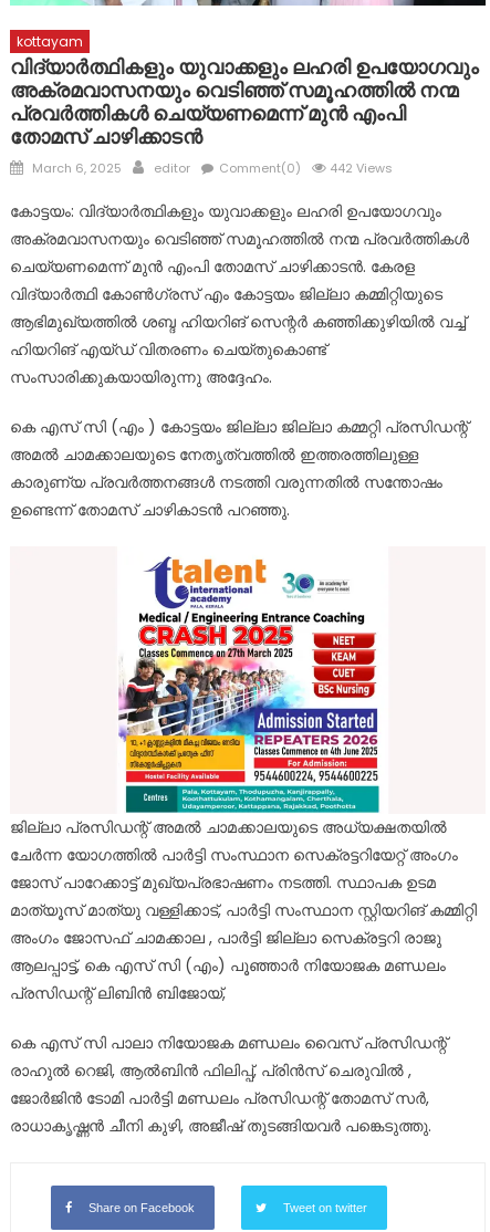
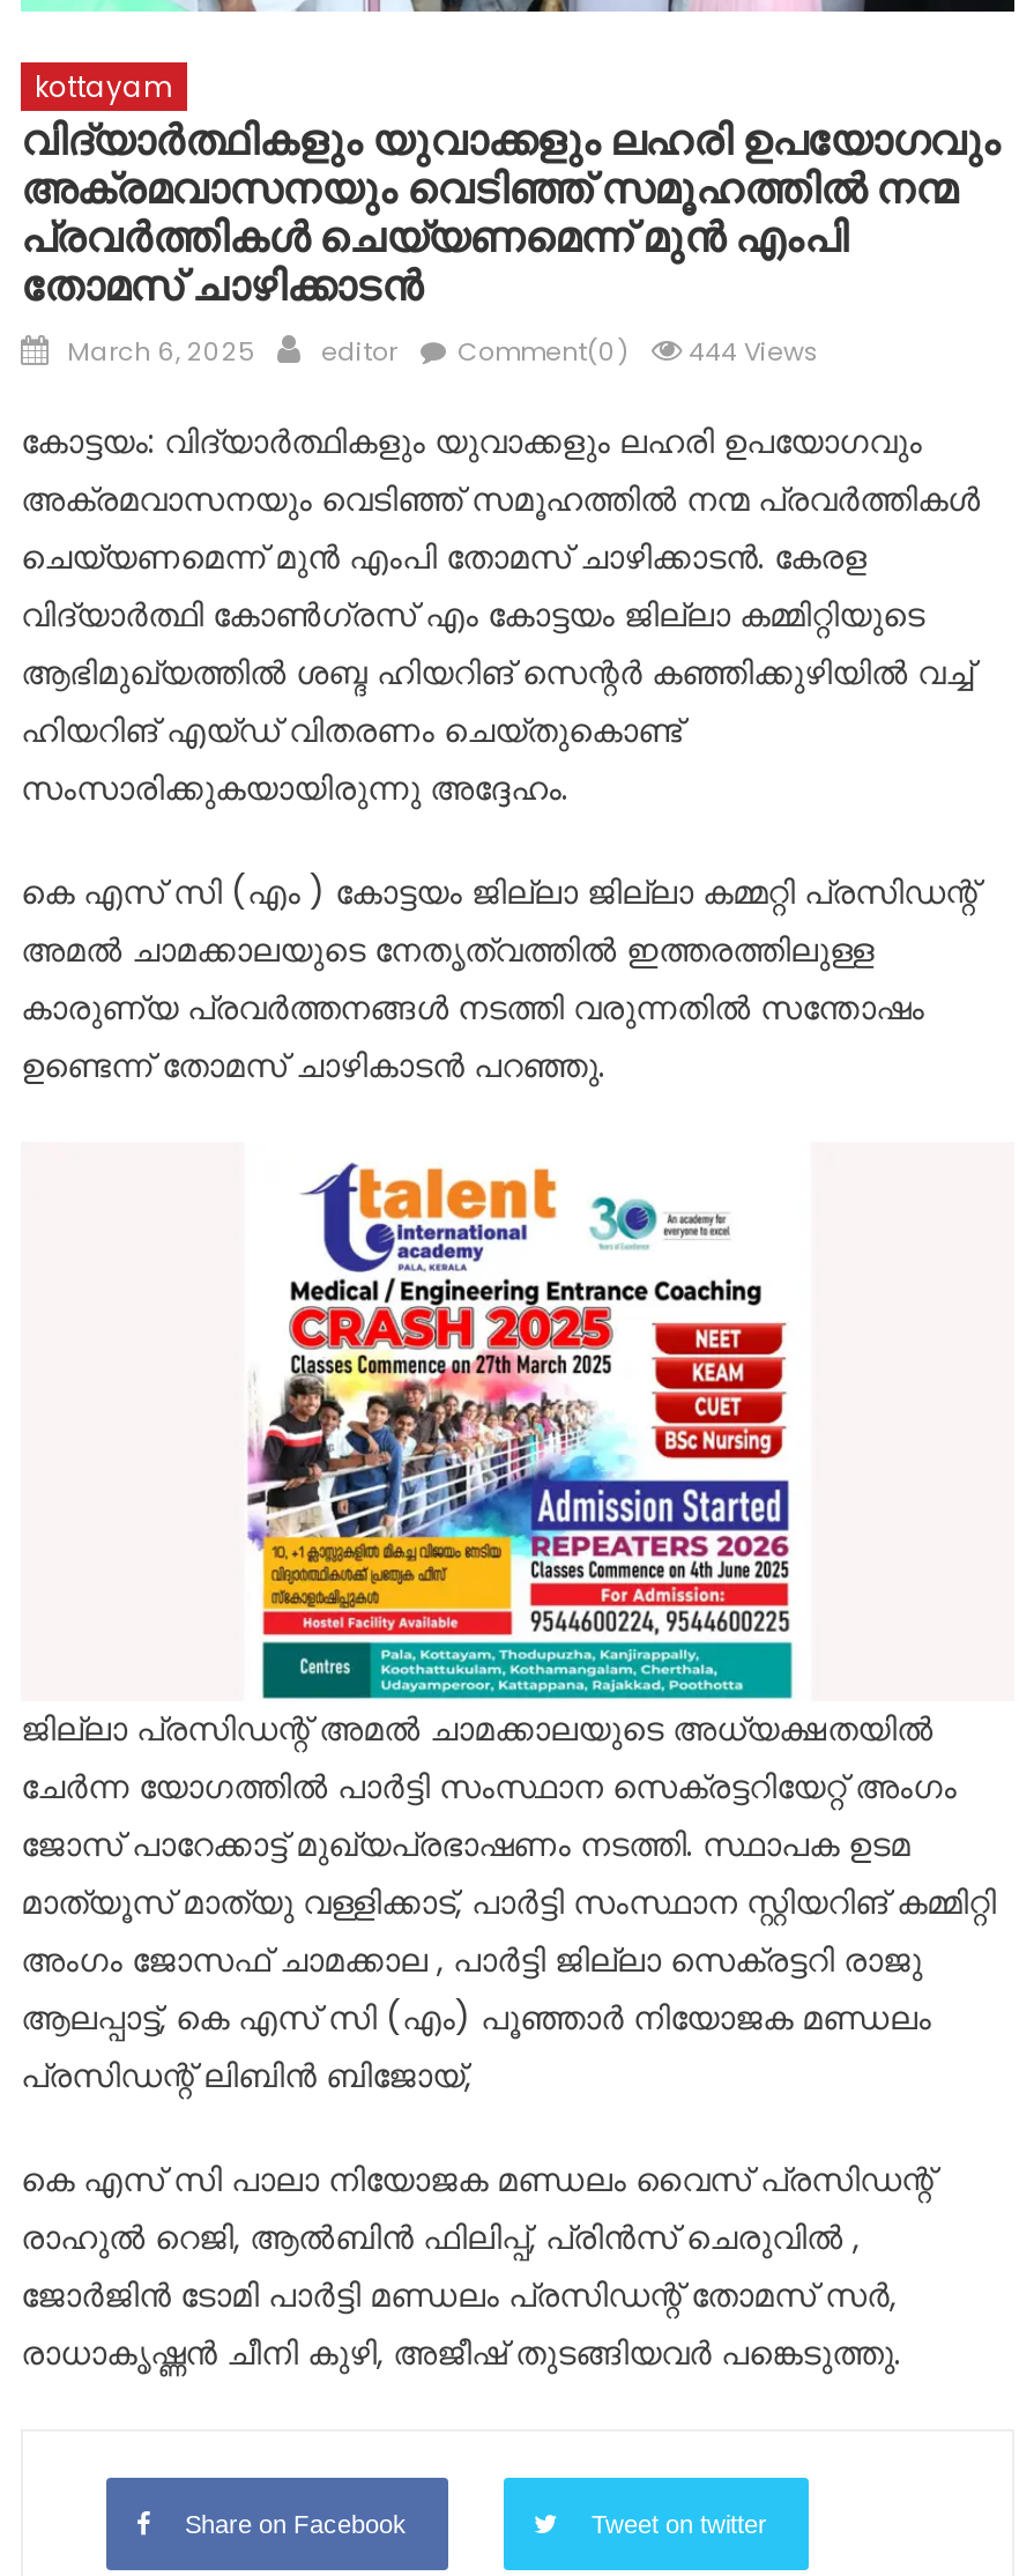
- 442 Views
+ 444 Views
